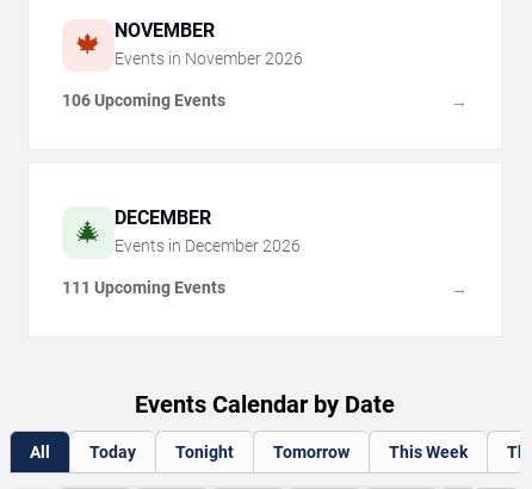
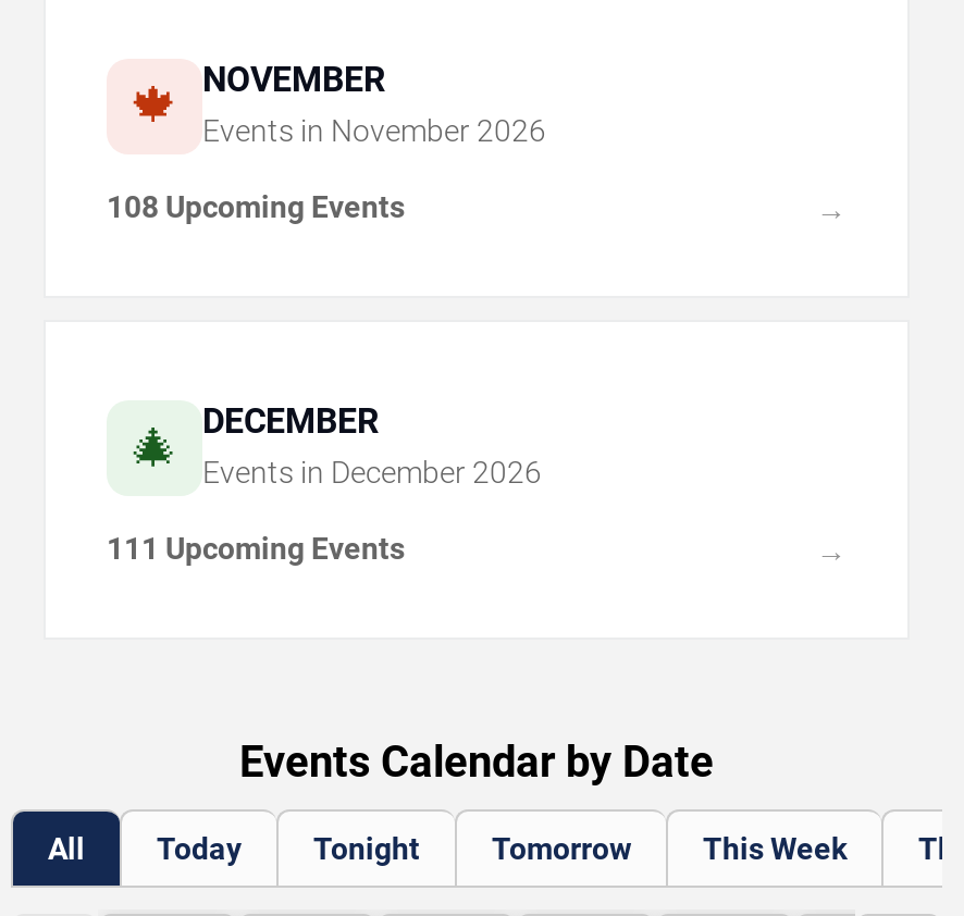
- 106 Upcoming Events
+ 108 Upcoming Events
